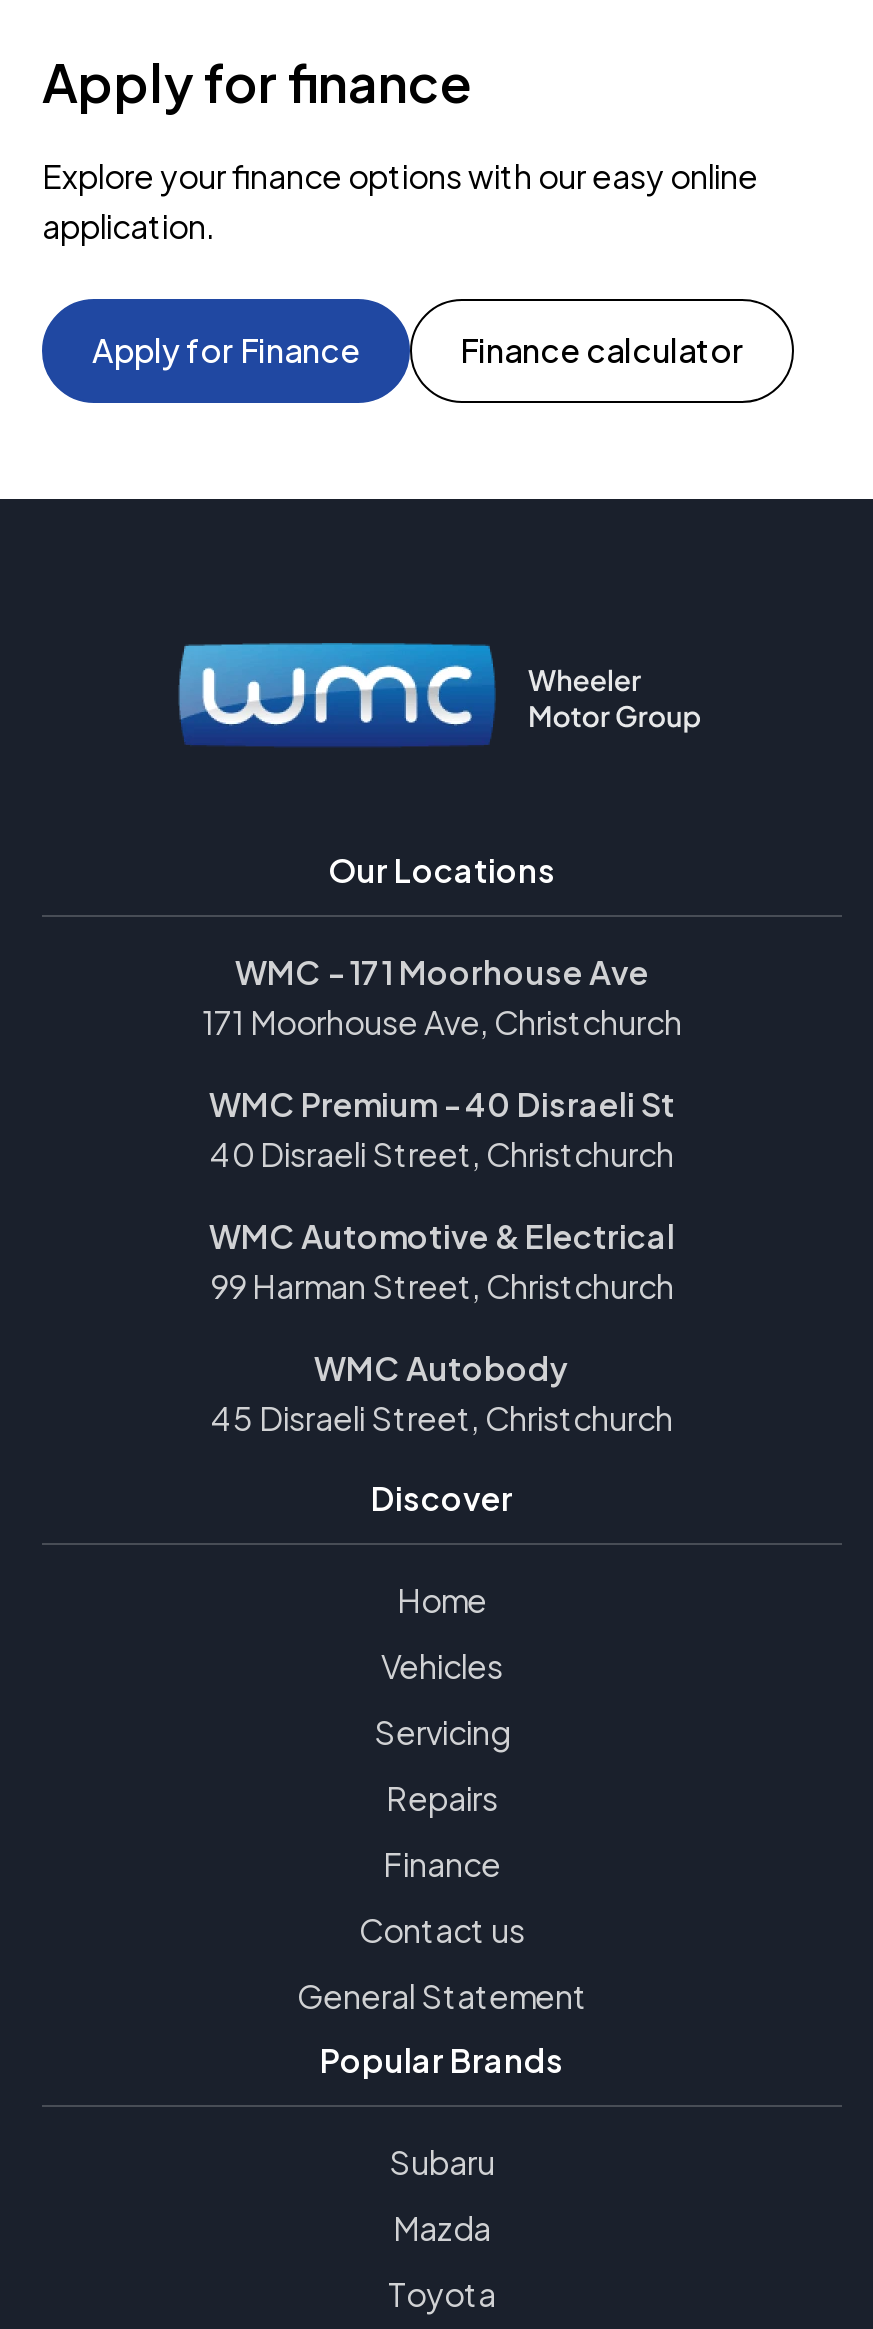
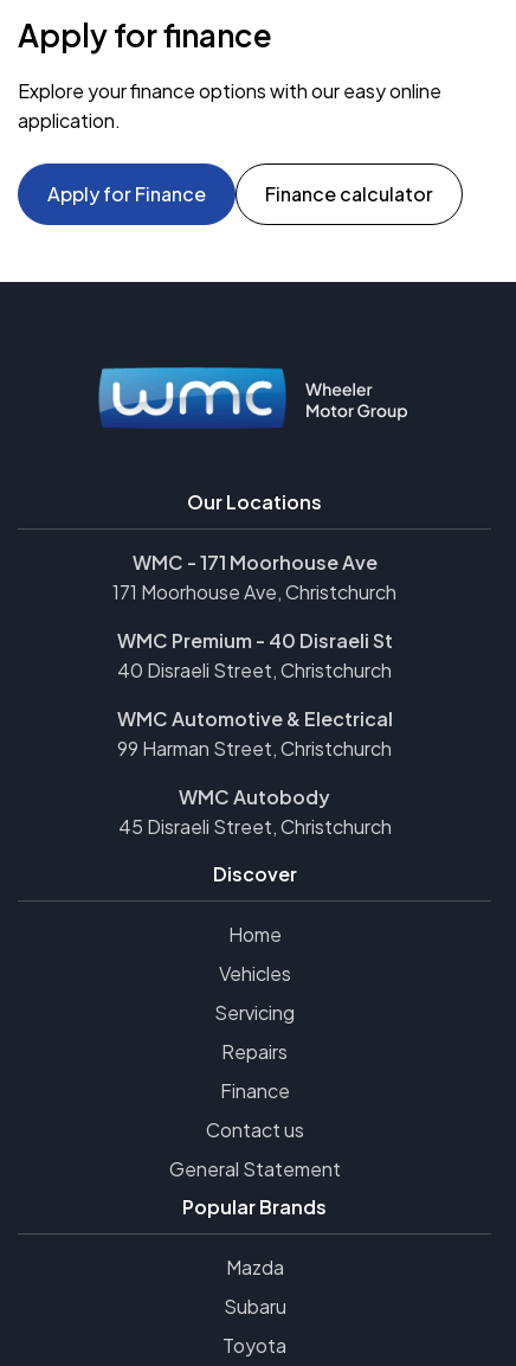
moved down: Subaru

moved up: Mazda
